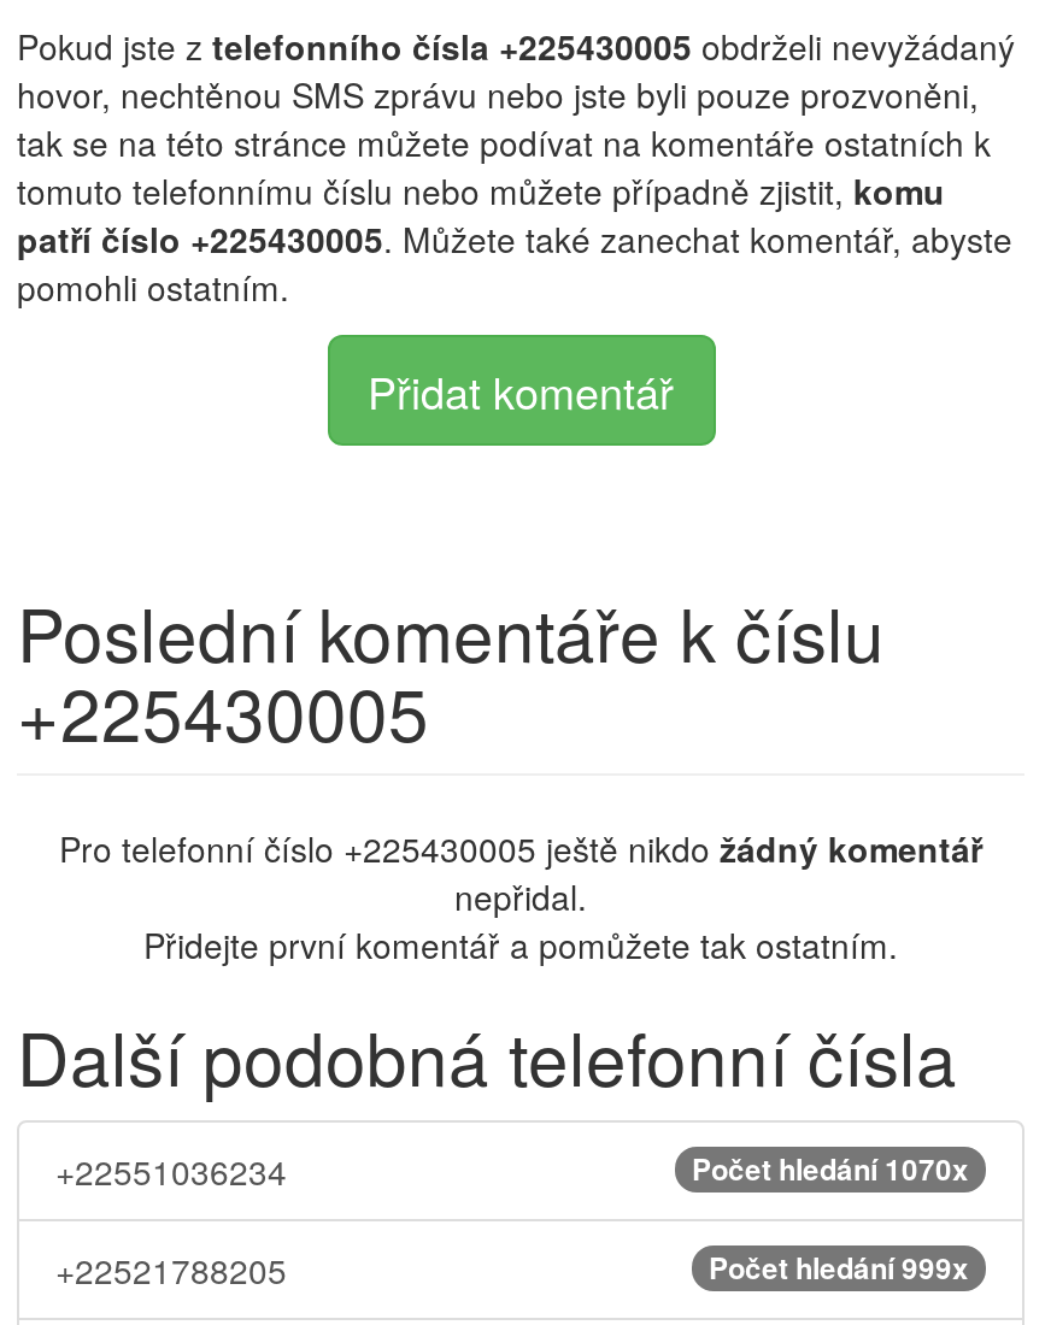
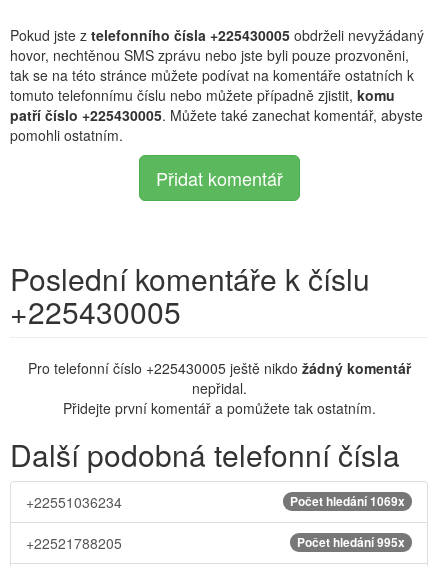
- Počet hledání 1070x
+ Počet hledání 1069x

- Počet hledání 999x
+ Počet hledání 995x
